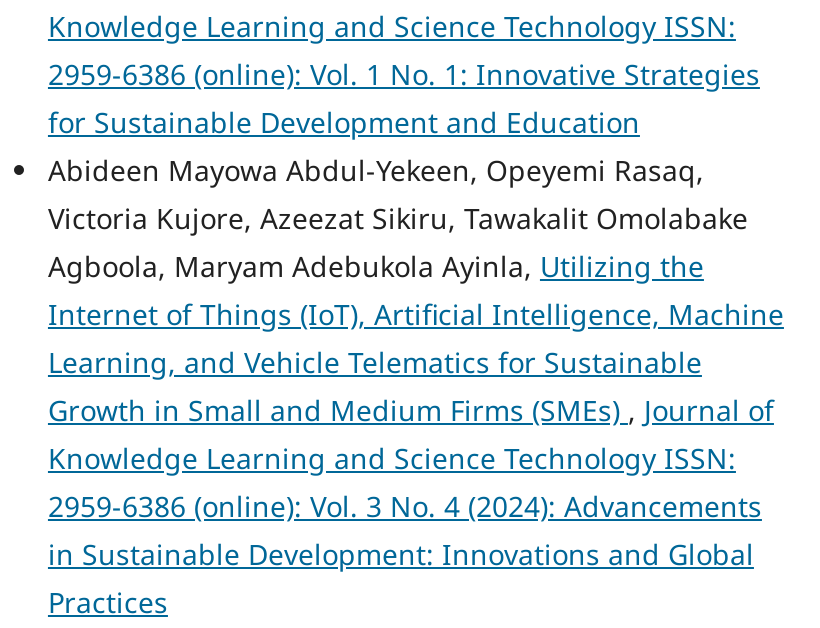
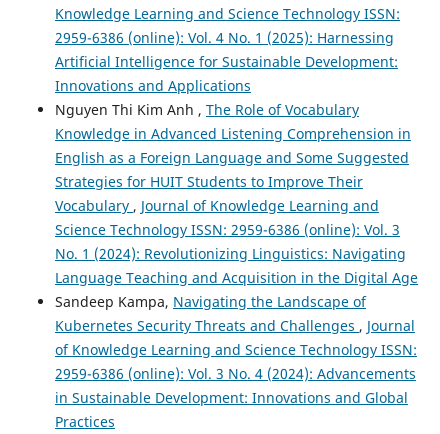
- 2959-6386 (online): Vol. 1 No. 1: Innovative Strategies
- for Sustainable Development and Education
- Abideen Mayowa Abdul-Yekeen, Opeyemi Rasaq,
- Victoria Kujore, Azeezat Sikiru, Tawakalit Omolabake
- Agboola, Maryam Adebukola Ayinla, Utilizing the
- Internet of Things (IoT), Artificial Intelligence, Machine
- Learning, and Vehicle Telematics for Sustainable
- Growth in Small and Medium Firms (SMEs), Journal of
- Knowledge Learning and Science Technology ISSN:
+ 2959-6386 (online): Vol. 4 No. 1 (2025): Harnessing
+ Artificial Intelligence for Sustainable Development:
+ Innovations and Applications
+ Nguyen Thi Kim Anh , The Role of Vocabulary
+ Knowledge in Advanced Listening Comprehension in
+ English as a Foreign Language and Some Suggested
+ Strategies for HUIT Students to Improve Their
+ Vocabulary, Journal of Knowledge Learning and
+ Science Technology ISSN: 2959-6386 (online): Vol. 3
+ No. 1 (2024): Revolutionizing Linguistics: Navigating
+ Language Teaching and Acquisition in the Digital Age
+ Sandeep Kampa, Navigating the Landscape of
+ Kubernetes Security Threats and Challenges, Journal
+ of Knowledge Learning and Science Technology ISSN:
